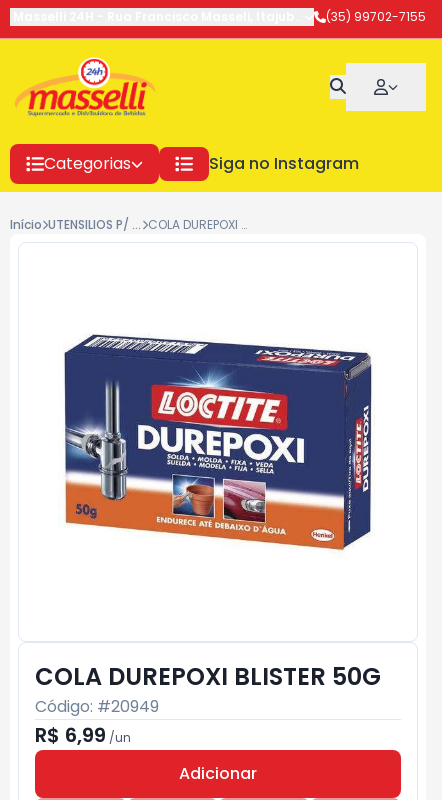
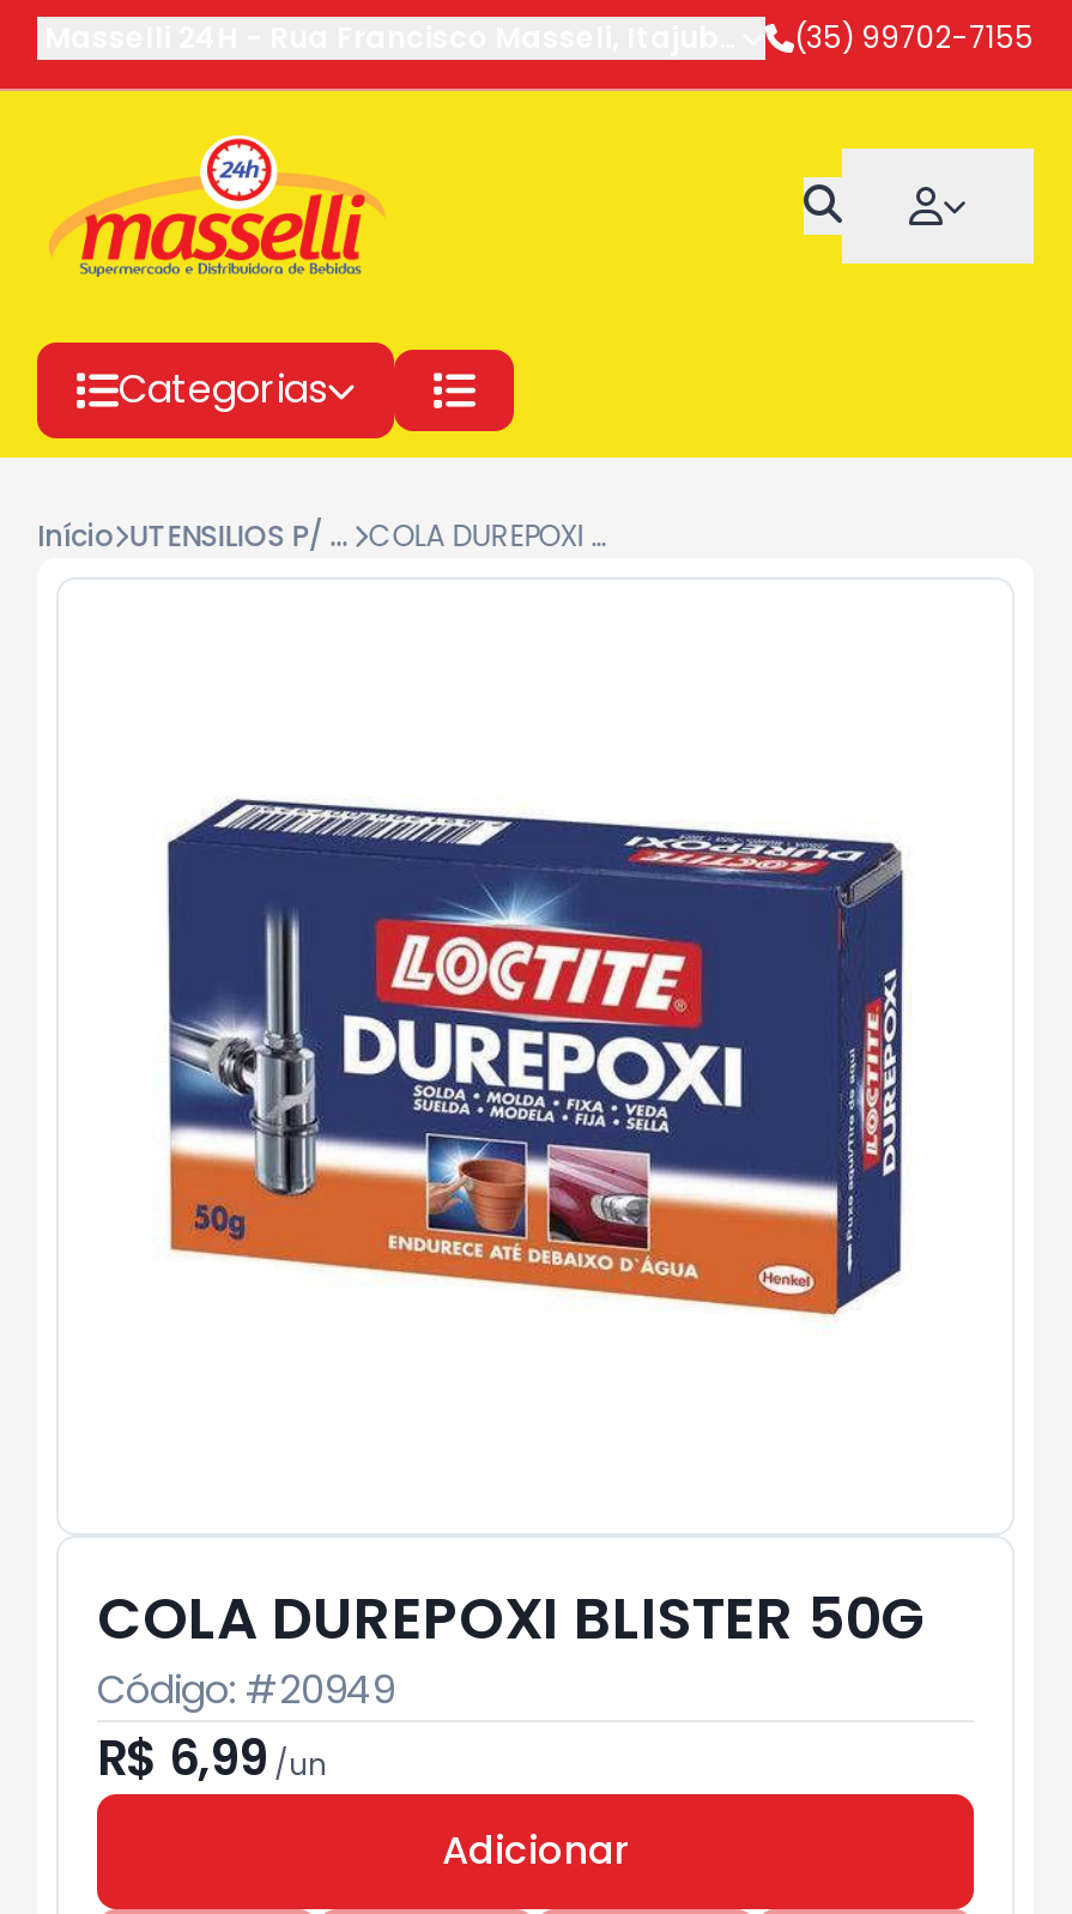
- Siga no Instagram
